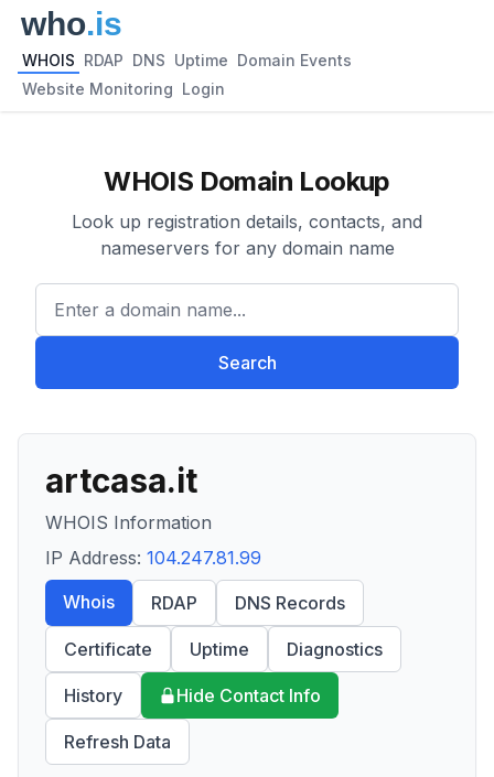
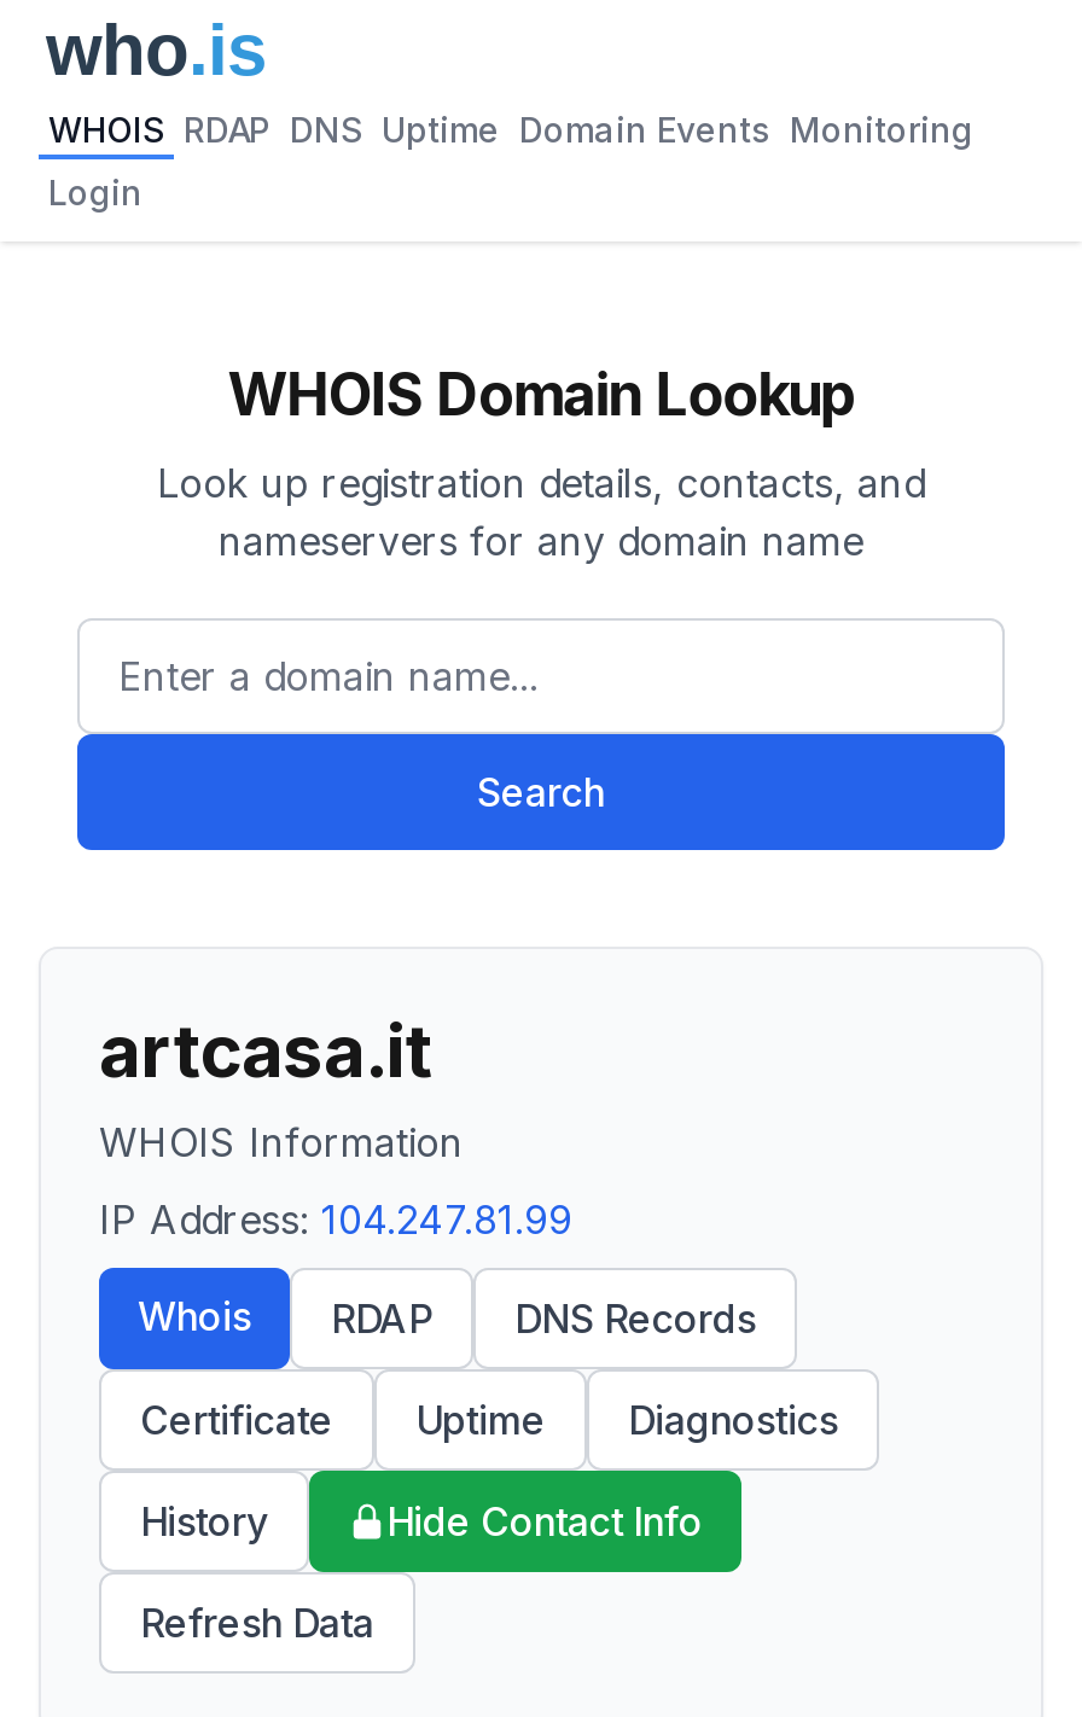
- WHOIS RDAP DNS Uptime Domain Events
+ WHOIS RDAP DNS Uptime Domain Events Monitoring

- Website Monitoring Login
+ Login
